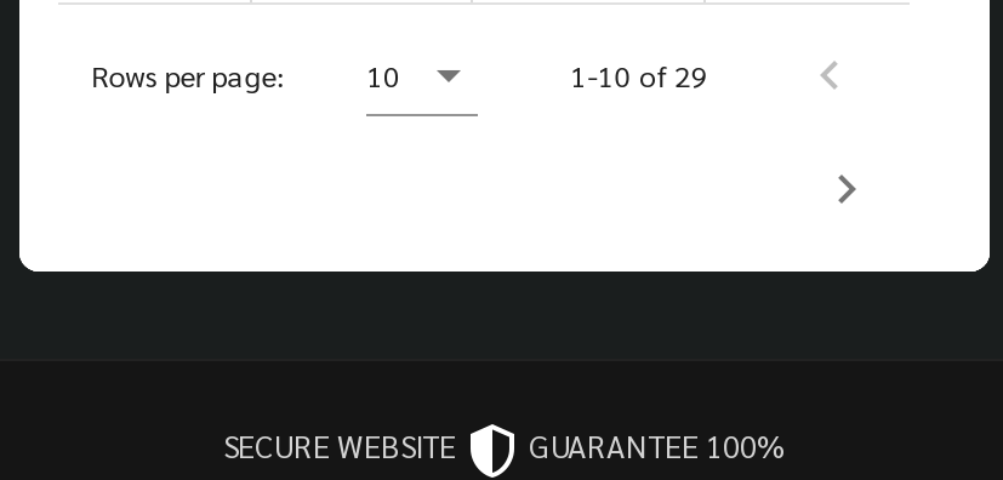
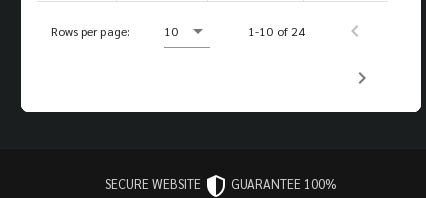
- 1-10 of 29
+ 1-10 of 24
